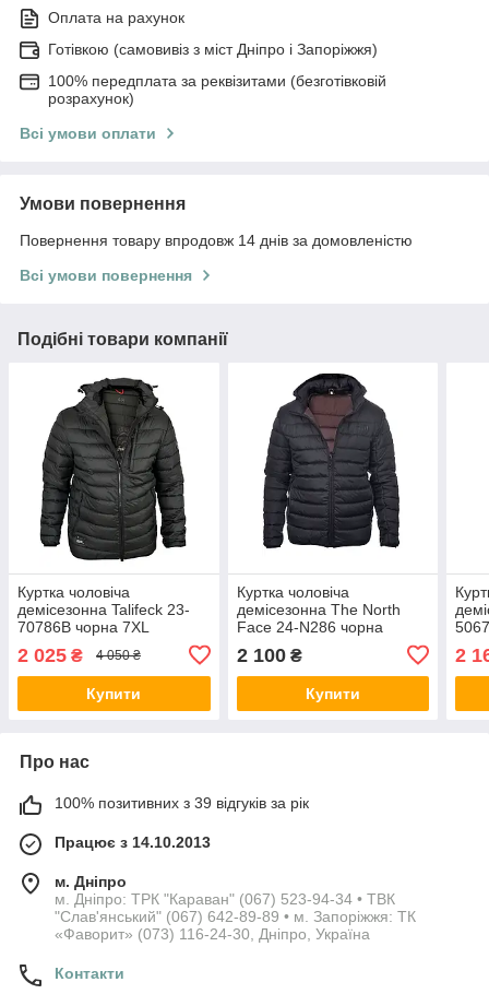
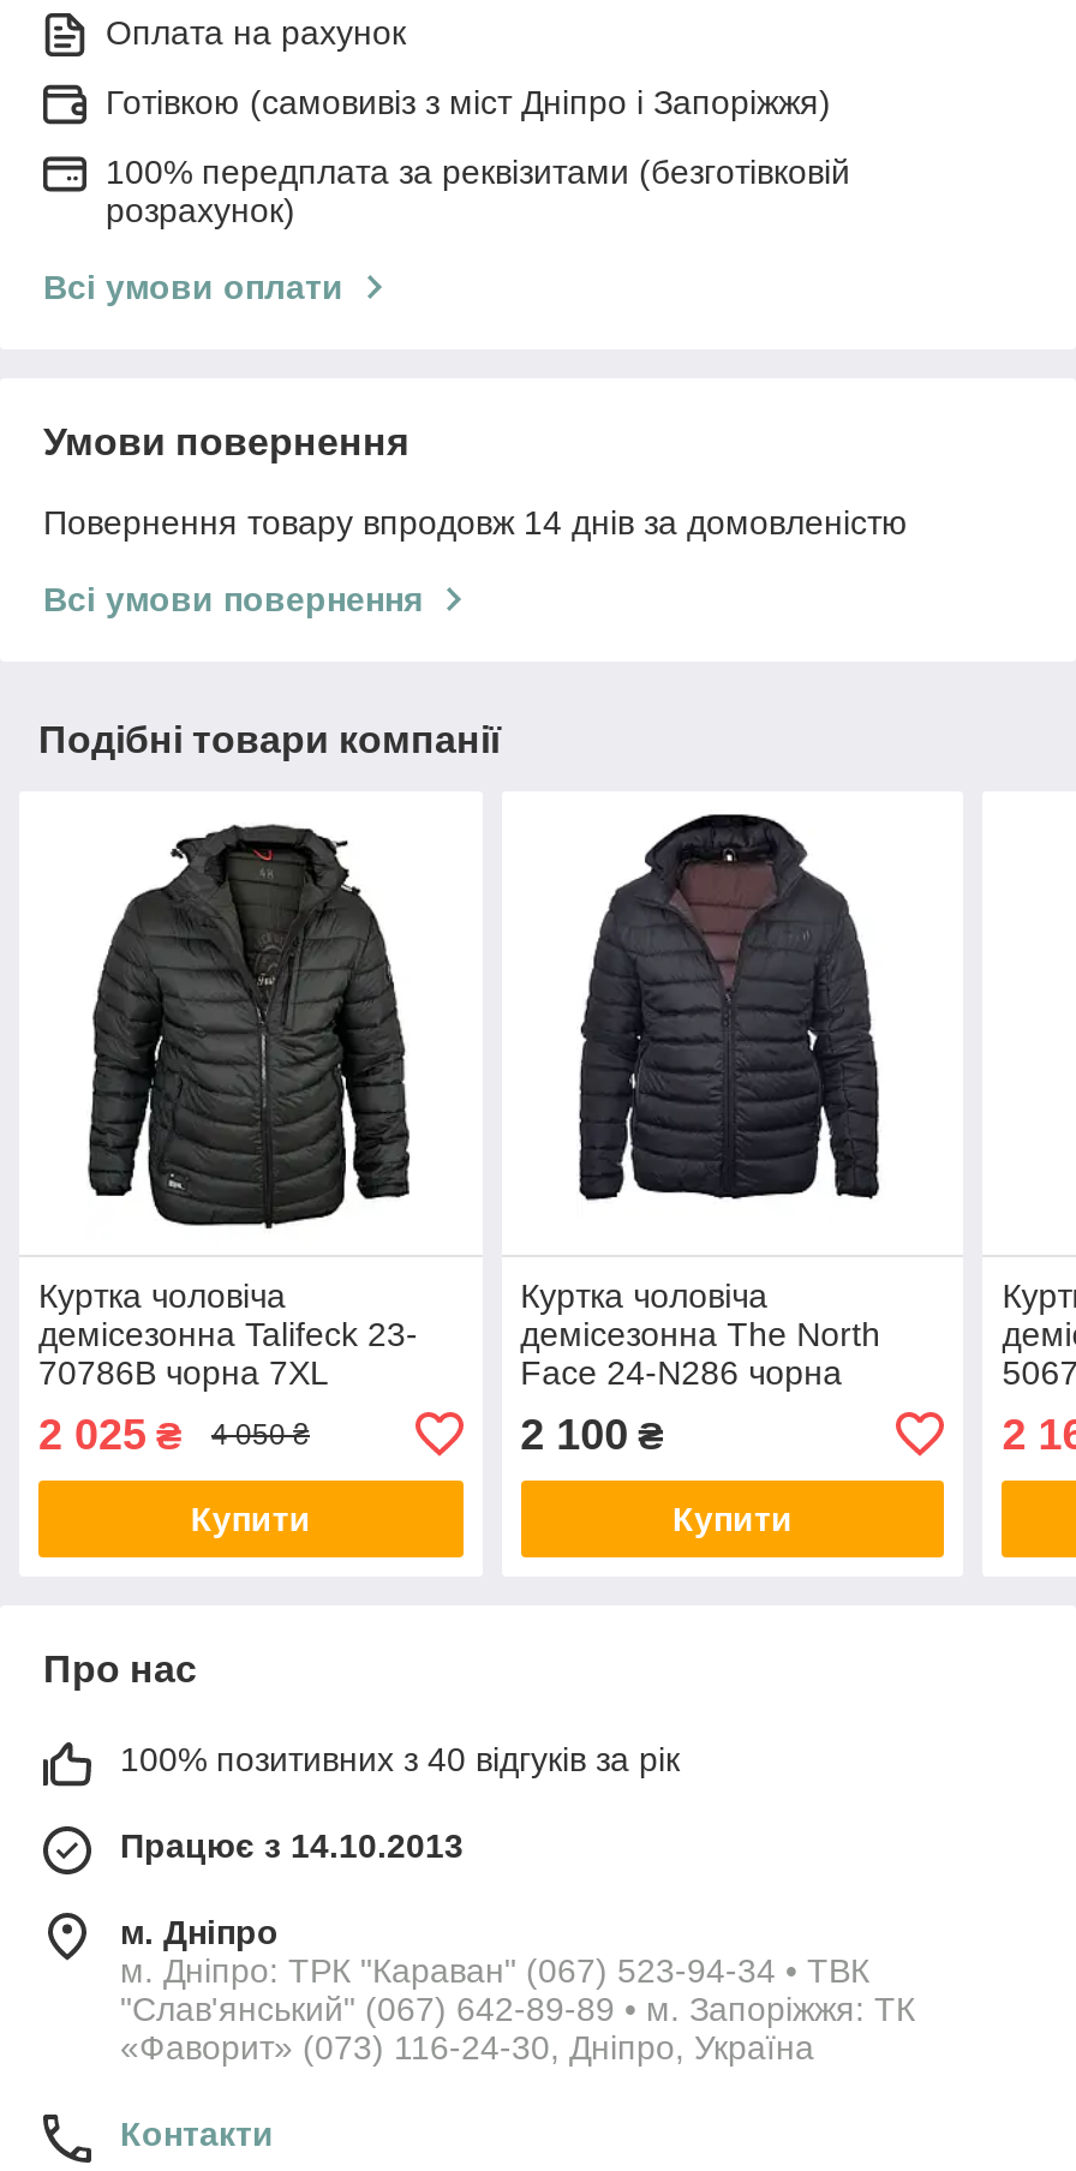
- 100% позитивних з 39 відгуків за рік
+ 100% позитивних з 40 відгуків за рік
